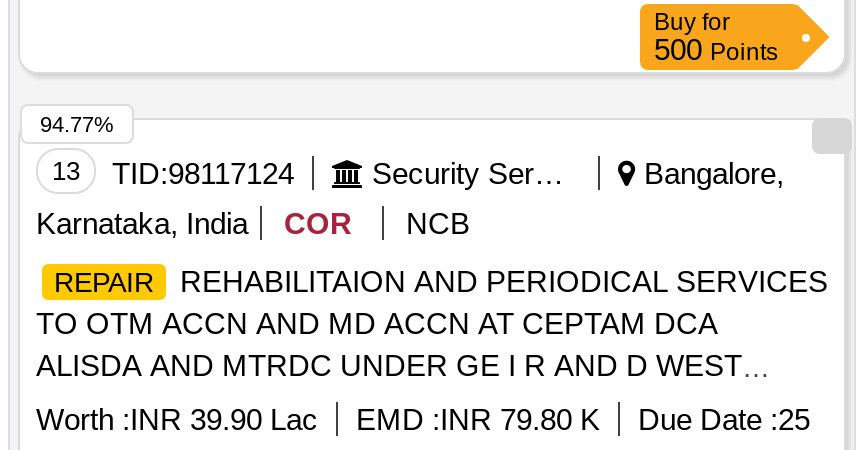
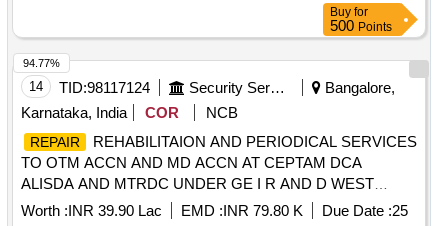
- 13 TID:98117124
+ 14 TID:98117124
